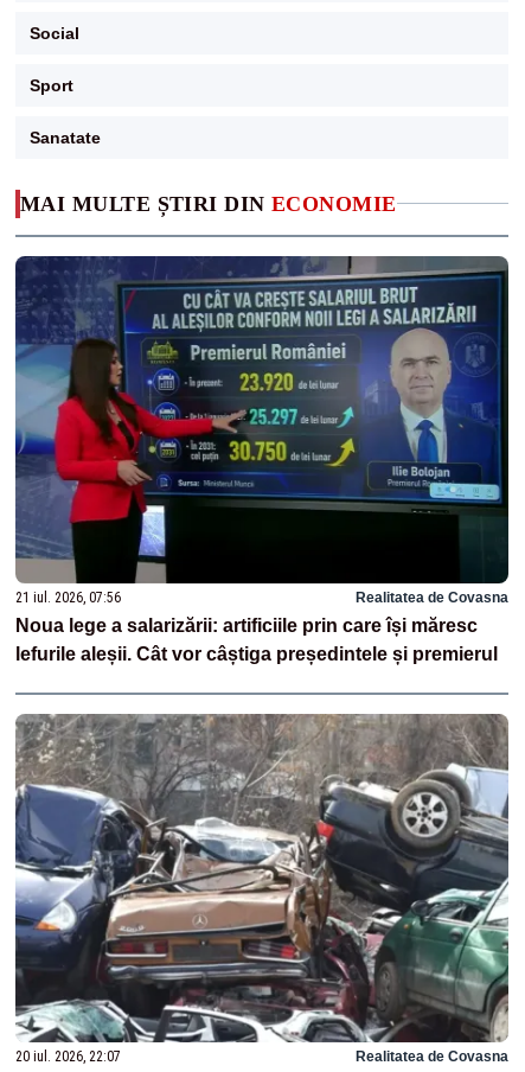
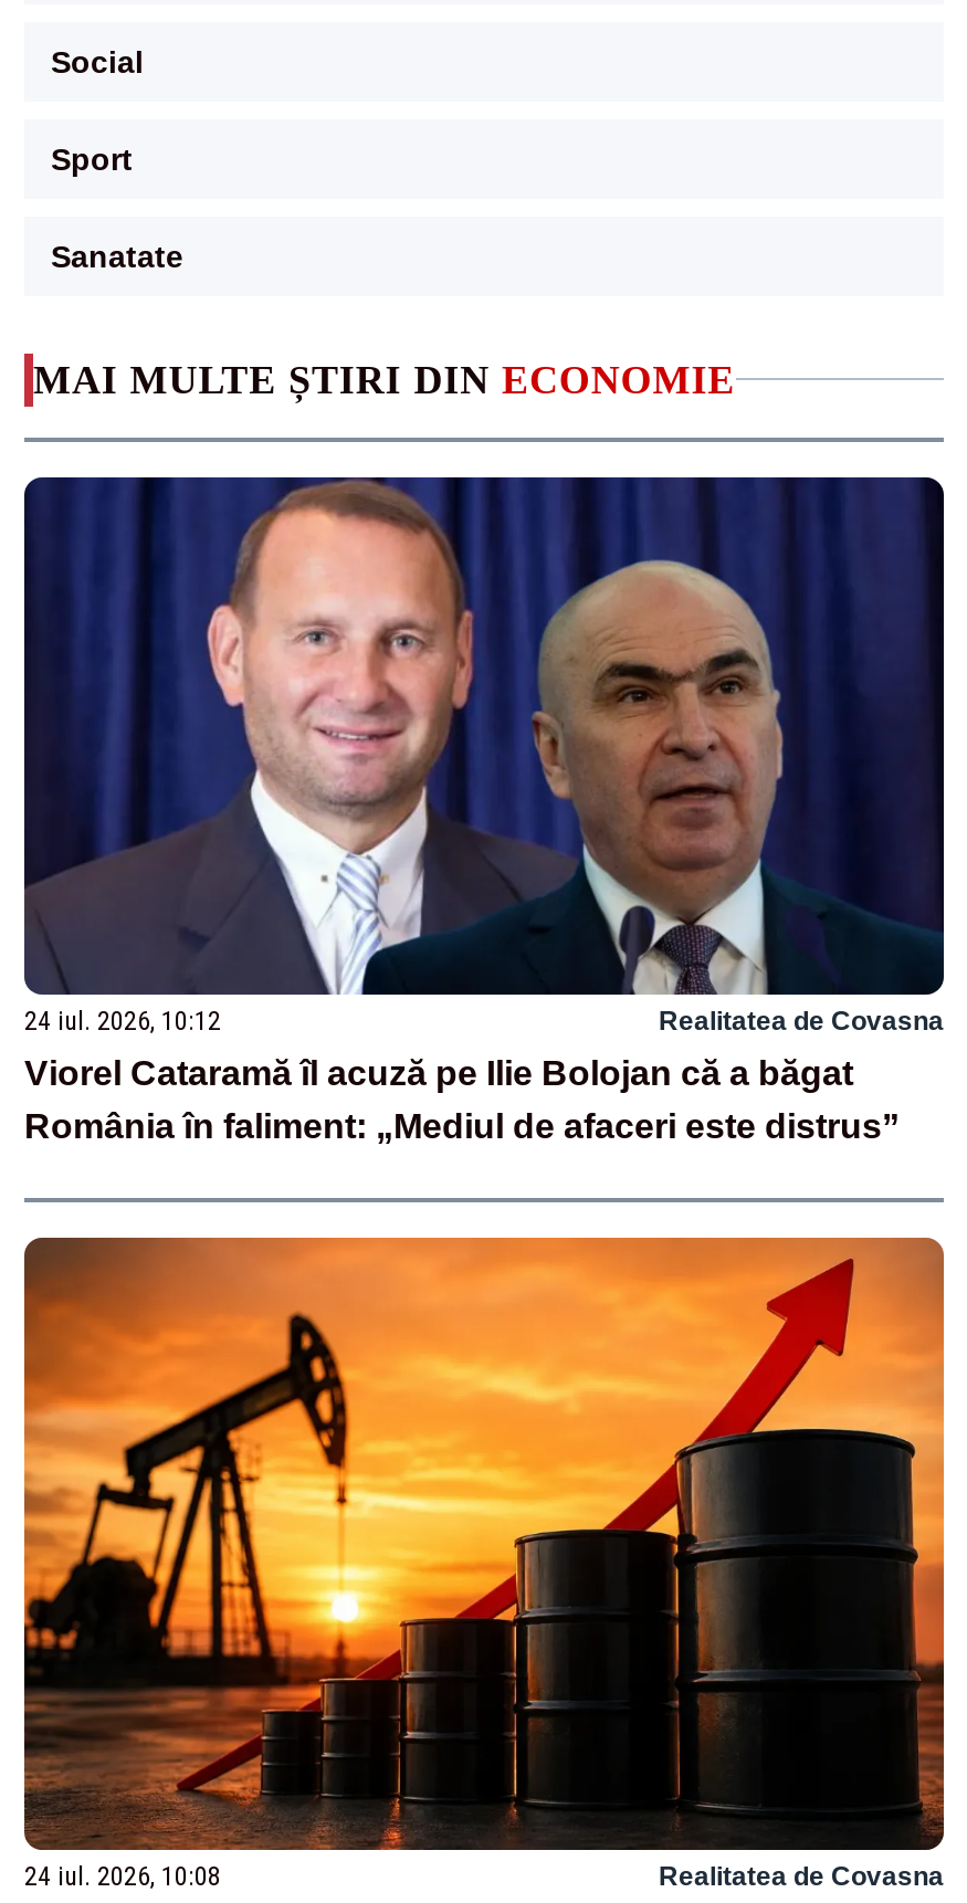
- [image]
- 21 iul. 2026, 07:56
+ [image]
+ 24 iul. 2026, 10:12

- Noua lege a salarizării: artificiile prin care își măresc
- lefurile aleșii. Cât vor câștiga președintele și premierul
+ Viorel Cataramă îl acuză pe Ilie Bolojan că a băgat
+ România în faliment: „Mediul de afaceri este distrus”

- [image]
- 20 iul. 2026, 22:07
+ [image]
+ 24 iul. 2026, 10:08
